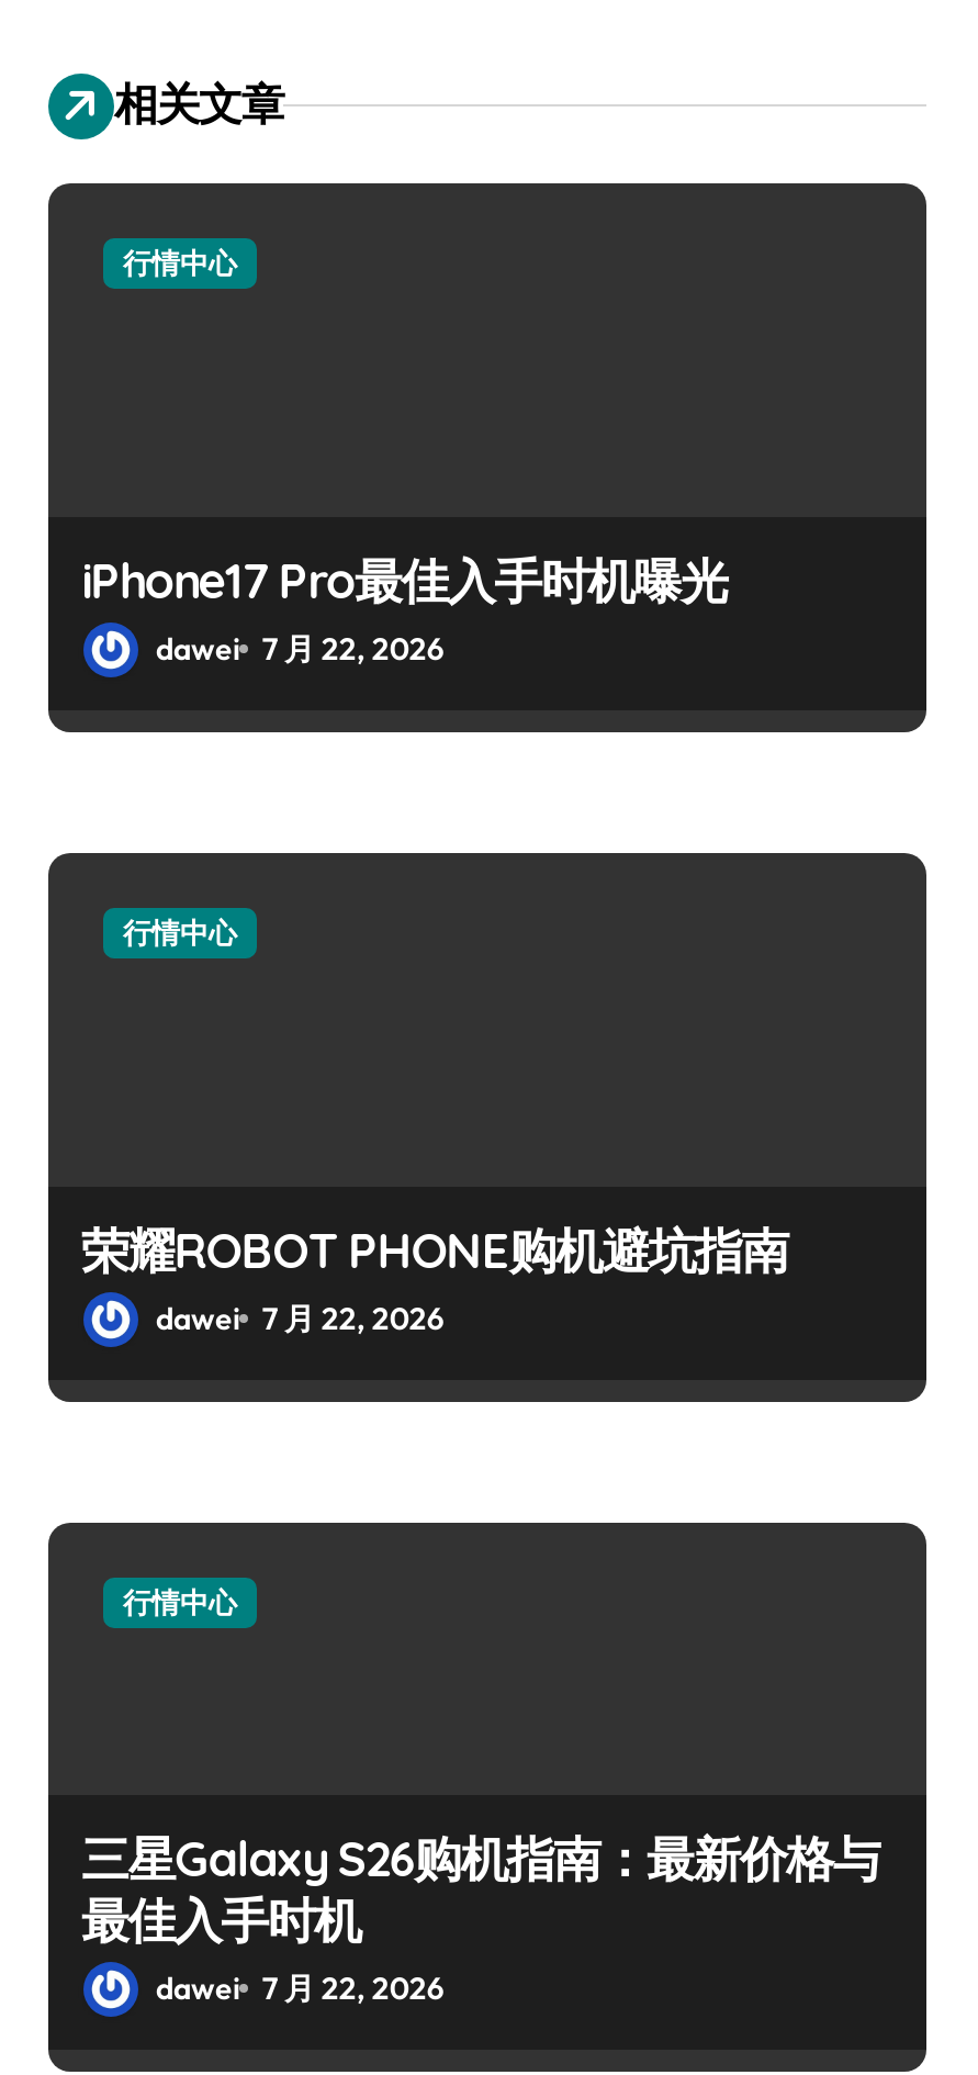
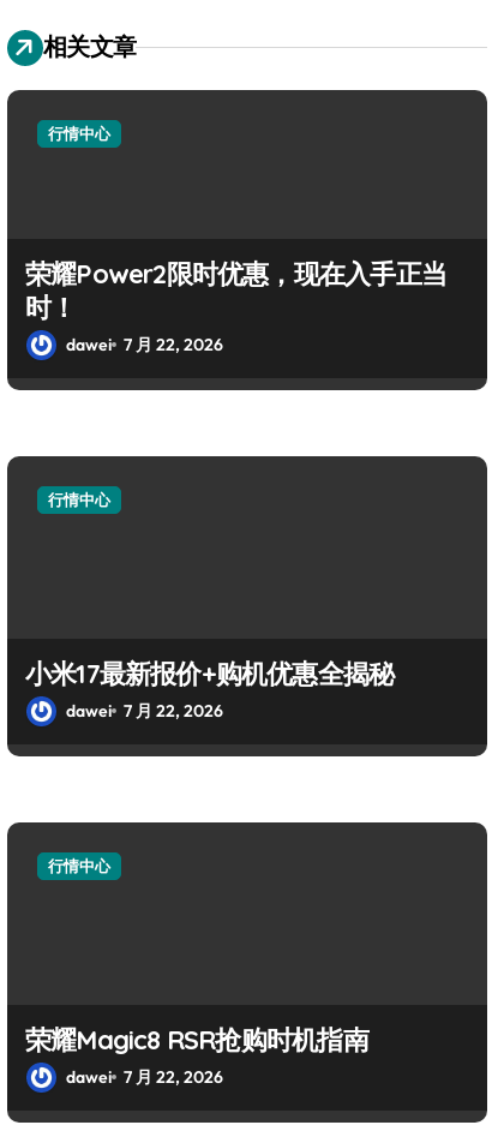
- iPhone17 Pro最佳入手时机曝光
+ 荣耀Power2限时优惠，现在入手正当
+ 时！

- 荣耀ROBOT PHONE购机避坑指南
+ 小米17最新报价+购机优惠全揭秘

- 三星Galaxy S26购机指南：最新价格与
- 最佳入手时机
+ 荣耀Magic8 RSR抢购时机指南
